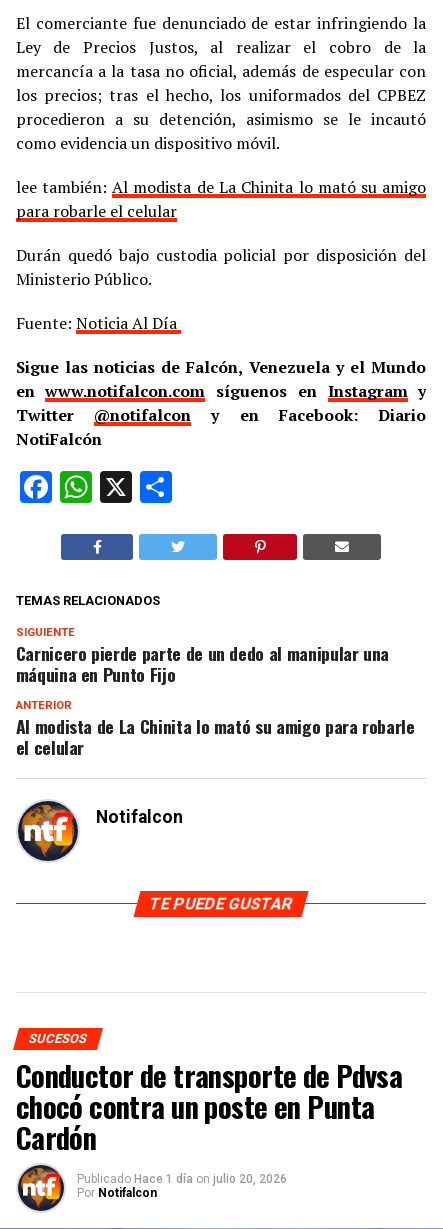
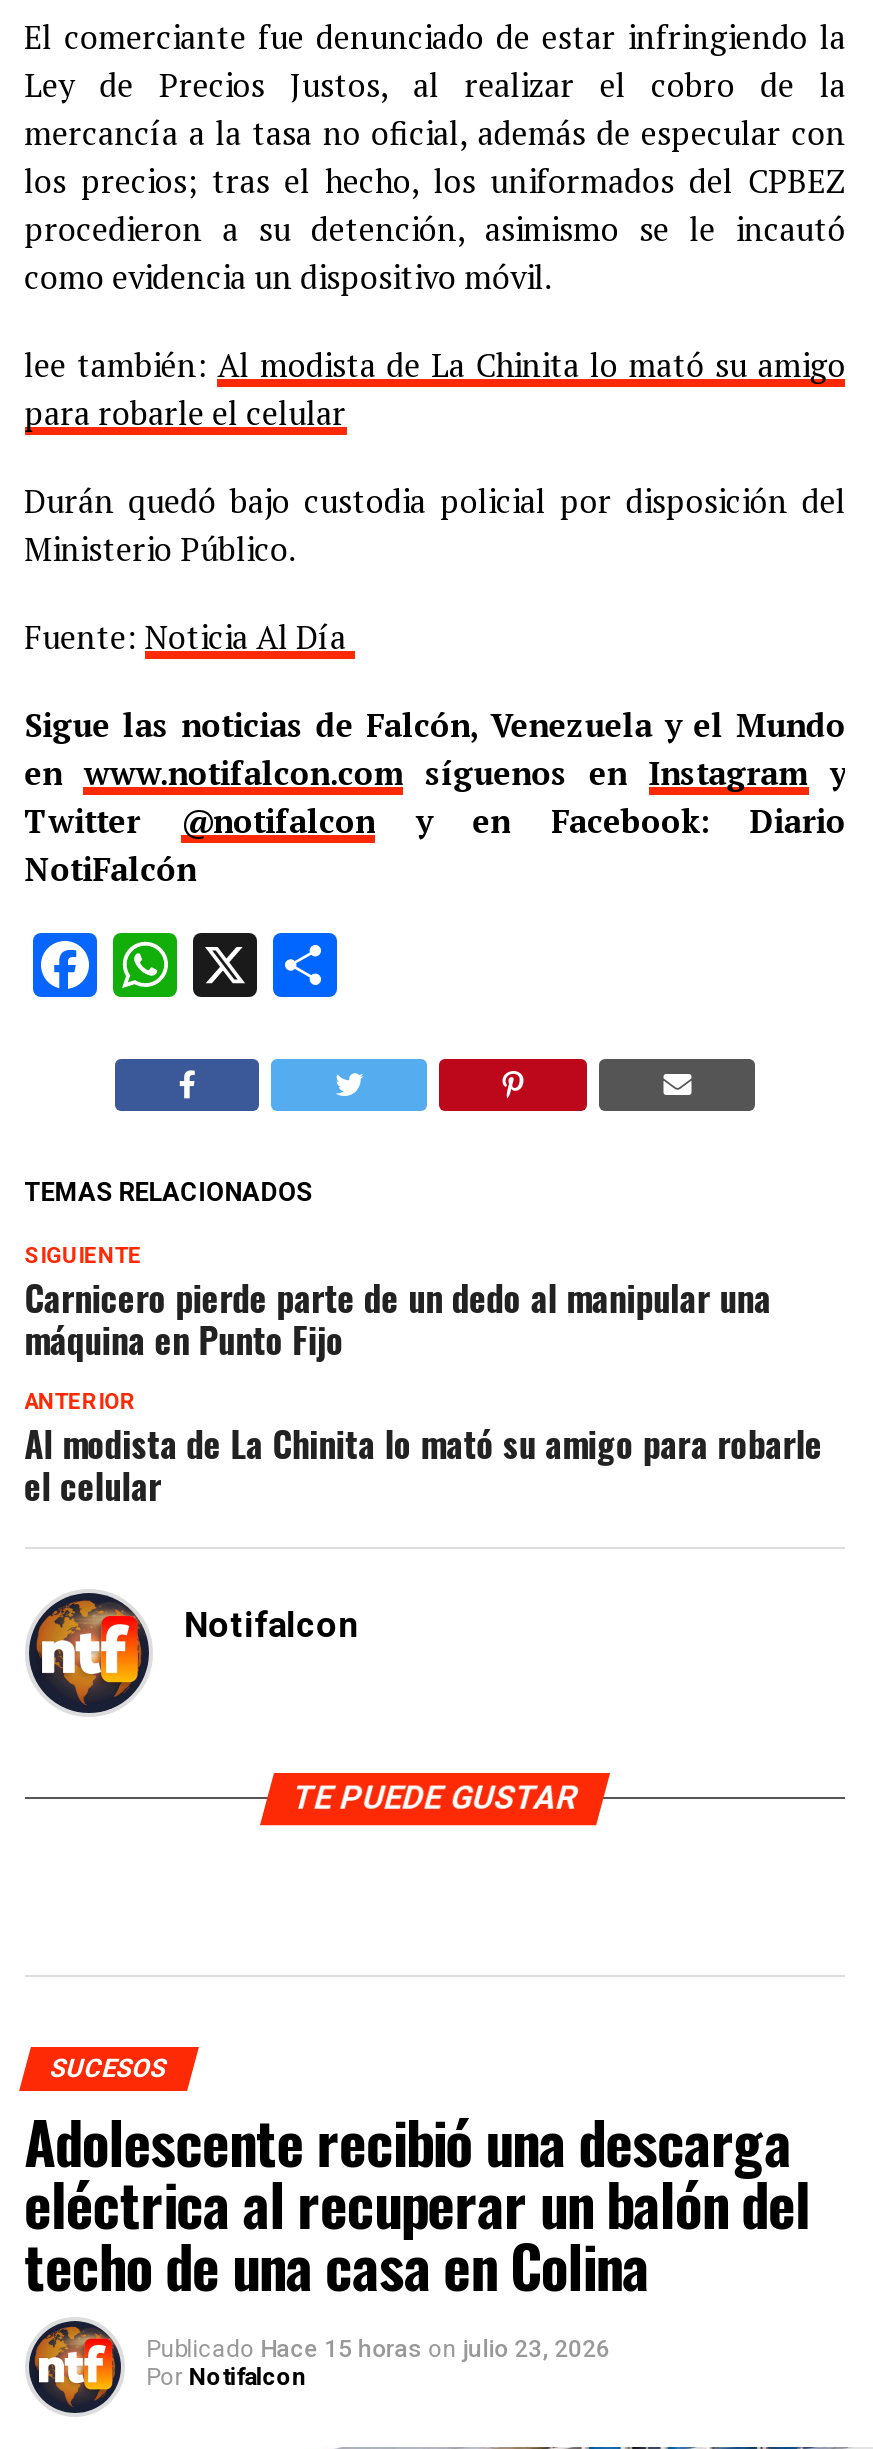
- Conductor de transporte de Pdvsa
- chocó contra un poste en Punta
- Cardón
- Publicado Hace 1 día on julio 20, 2026
+ Adolescente recibió una descarga
+ eléctrica al recuperar un balón del
+ techo de una casa en Colina
+ Publicado Hace 15 horas on julio 23, 2026
